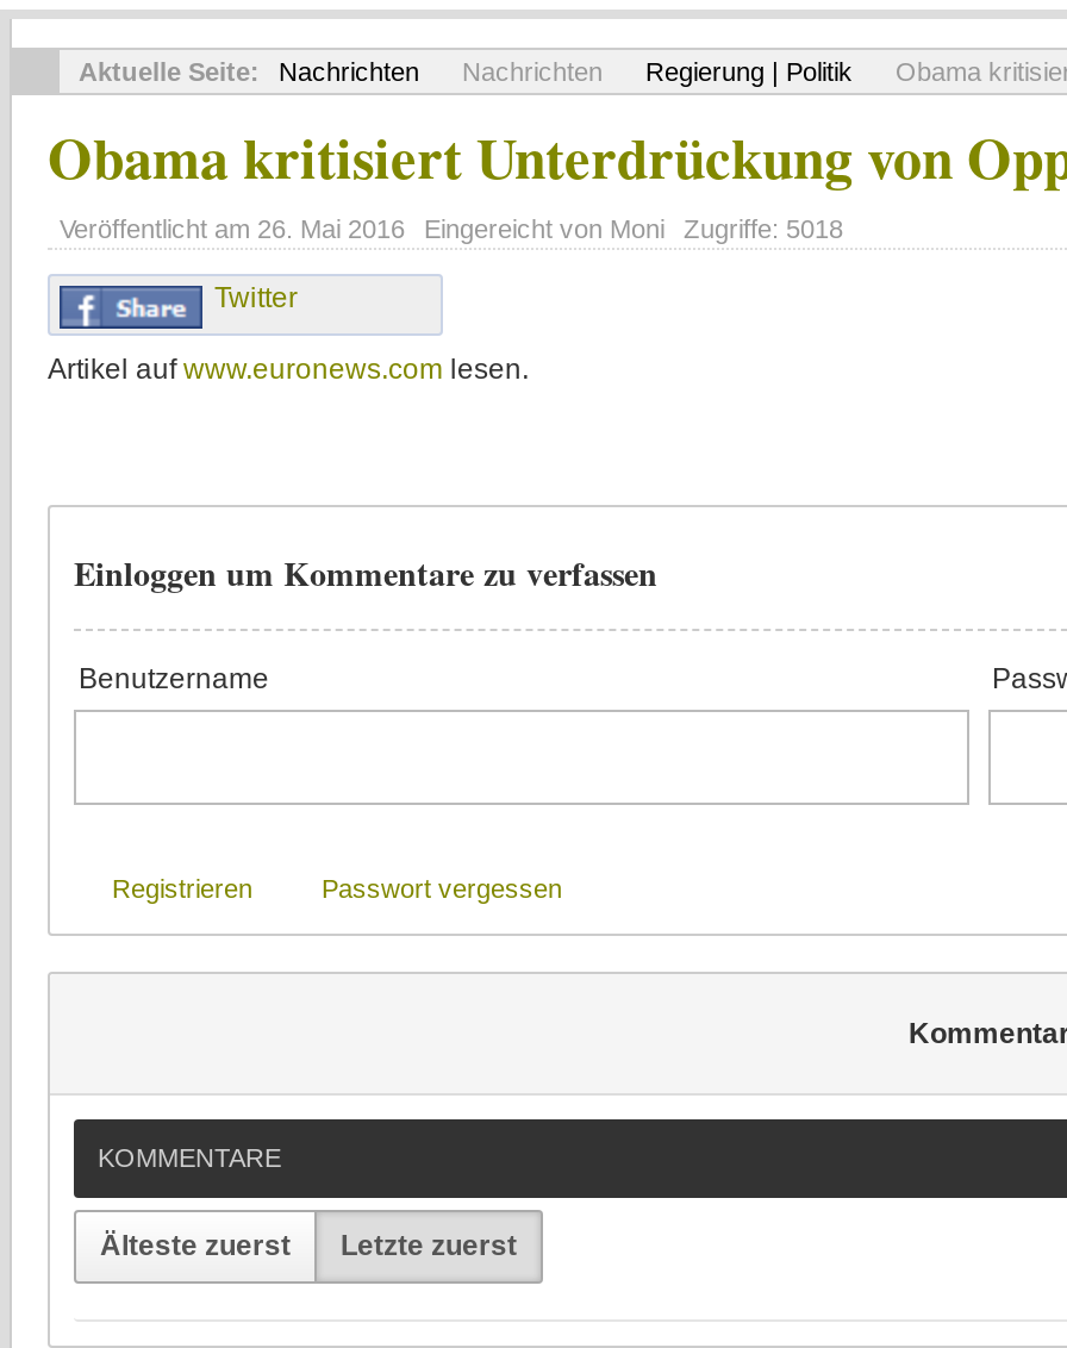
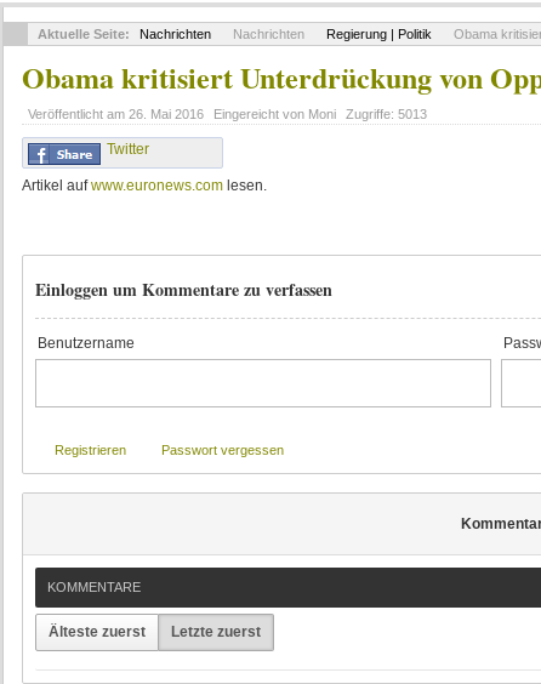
- Veröffentlicht am 26. Mai 2016 Eingereicht von Moni Zugriffe: 5018
+ Veröffentlicht am 26. Mai 2016 Eingereicht von Moni Zugriffe: 5013
